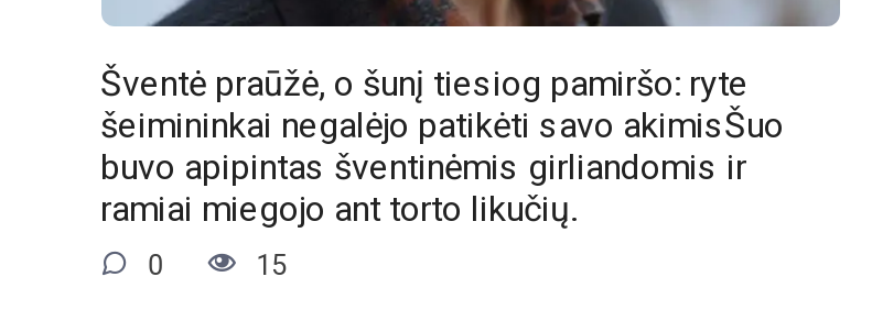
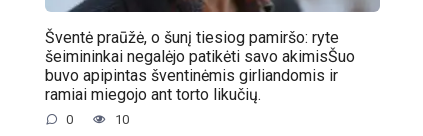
- 15
+ 10
